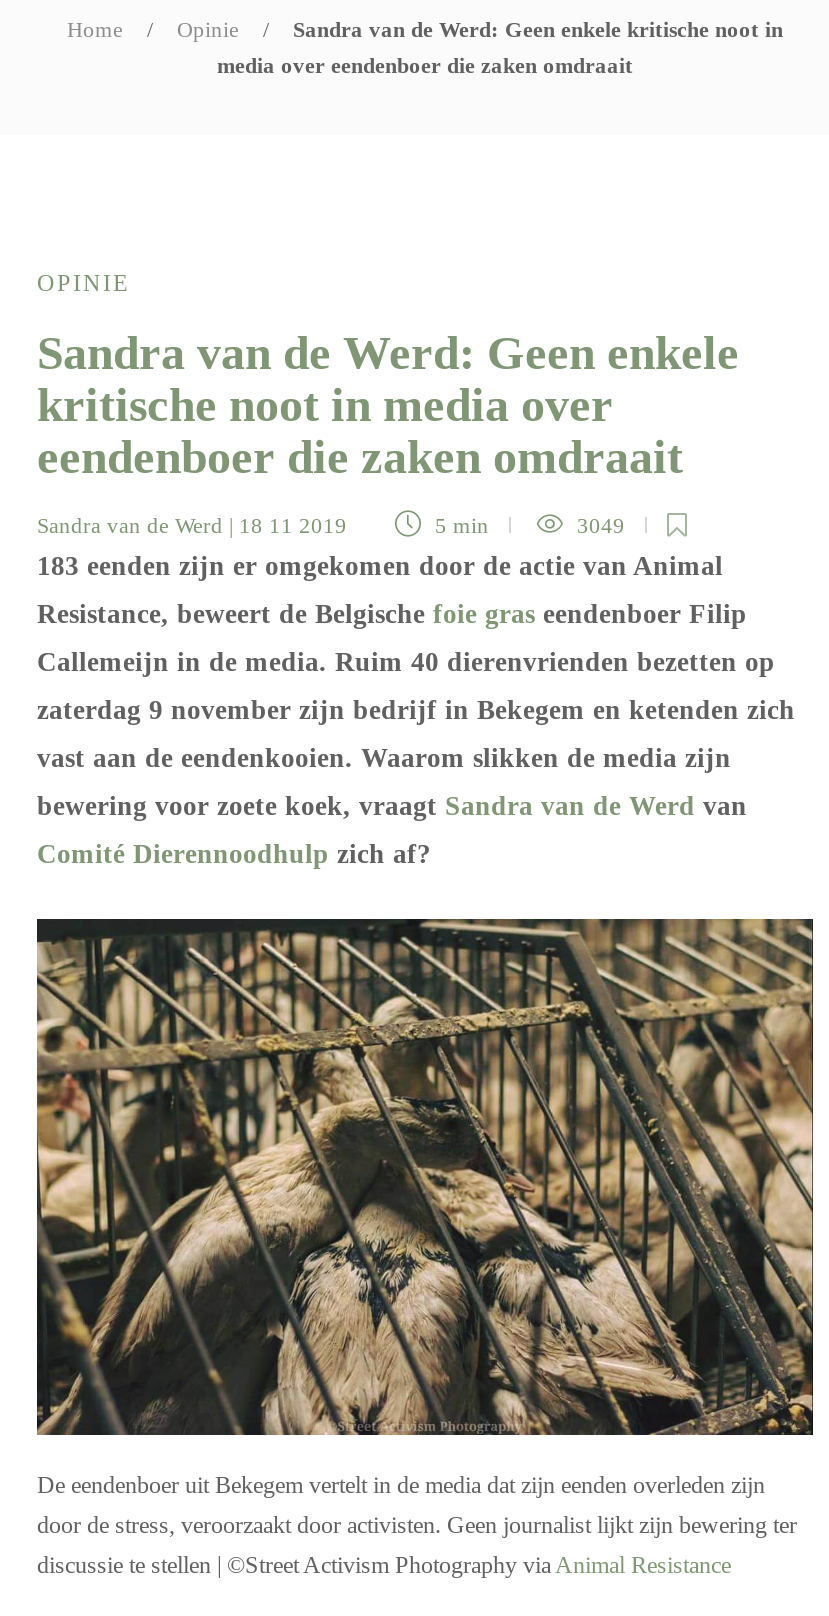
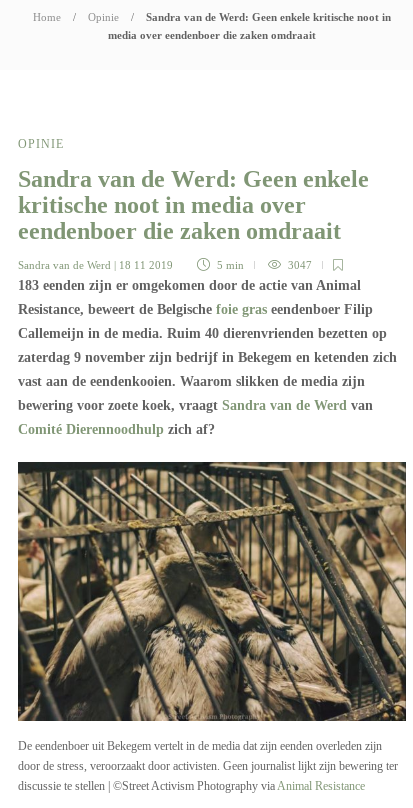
- 3049
+ 3047
